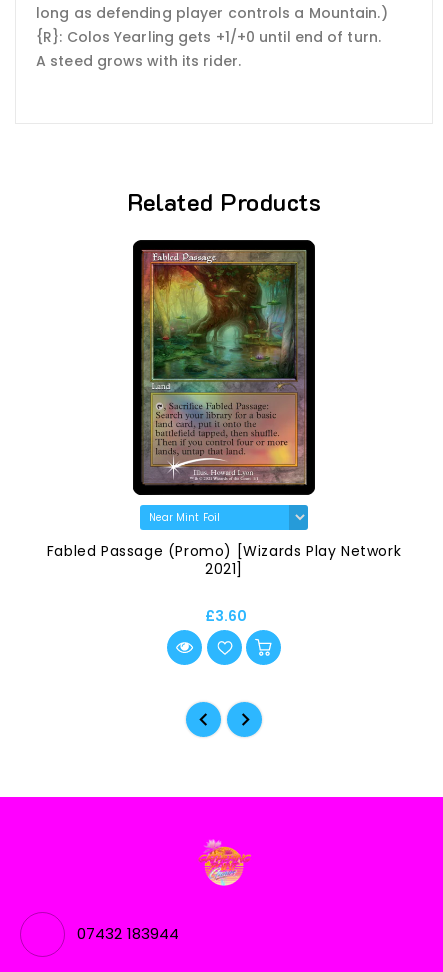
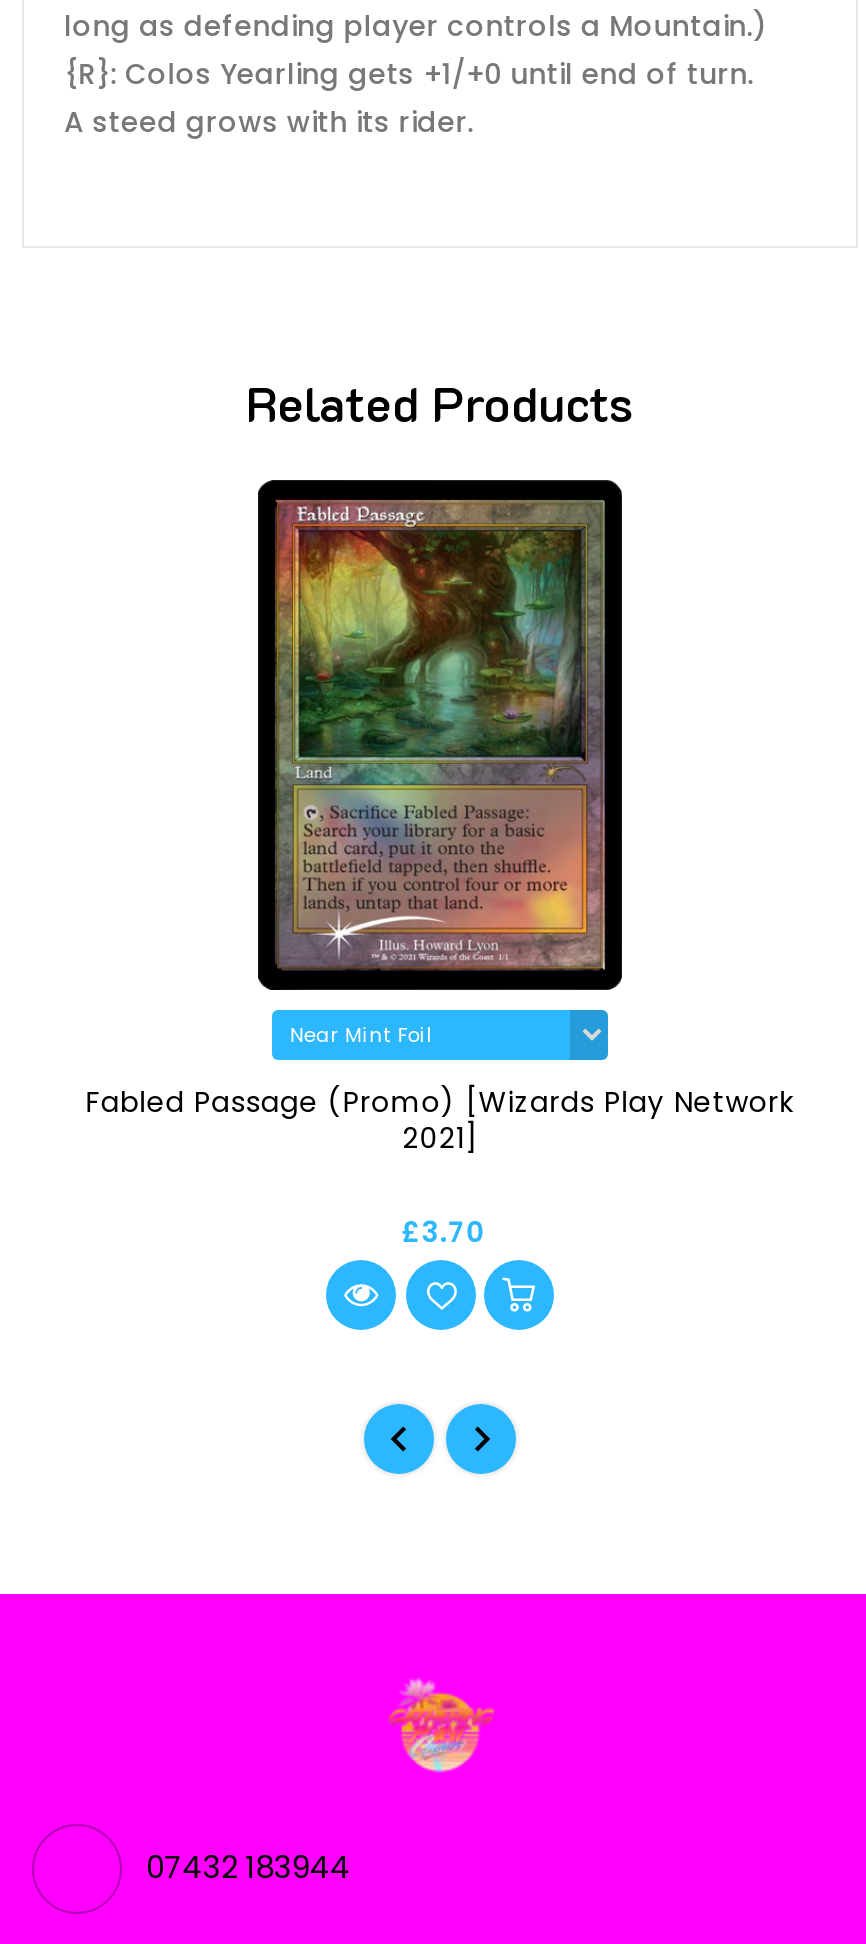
- £3.60
+ £3.70
